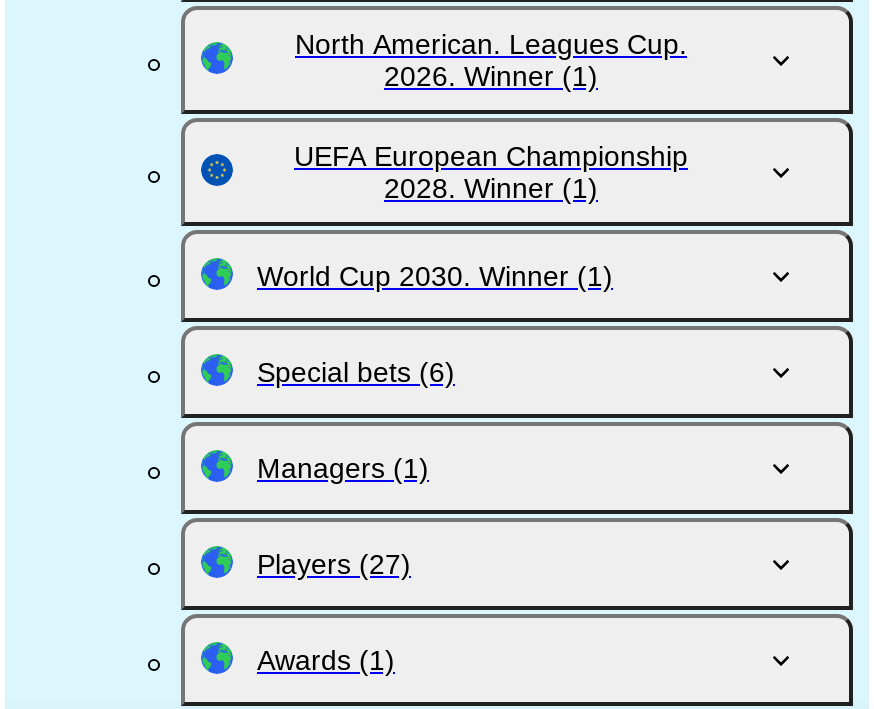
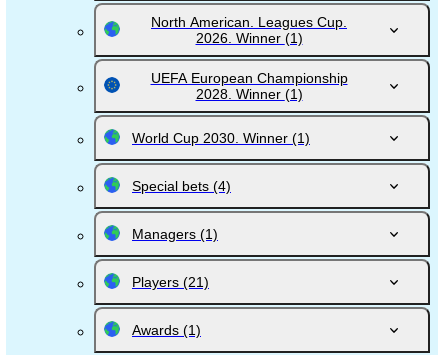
- Special bets (6)
+ Special bets (4)

- Players (27)
+ Players (21)
